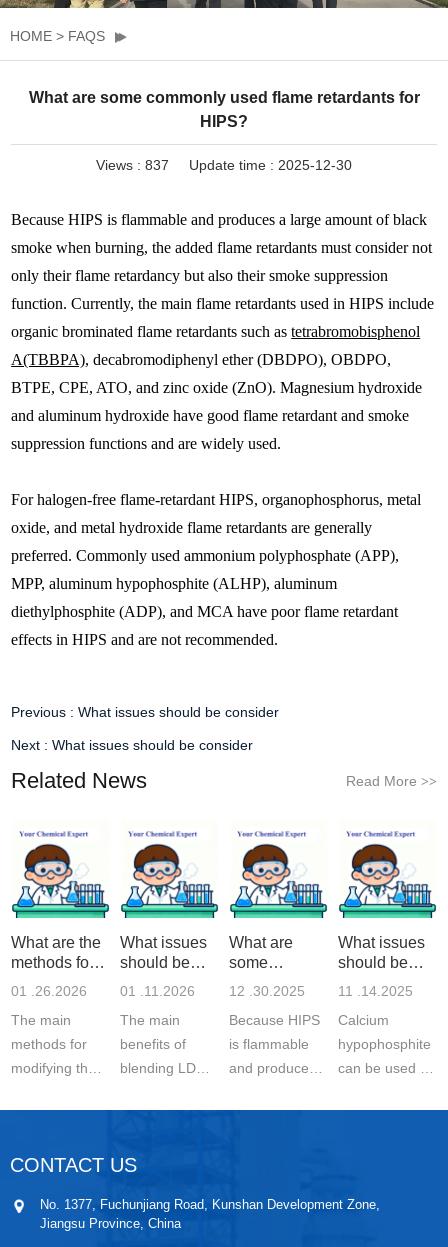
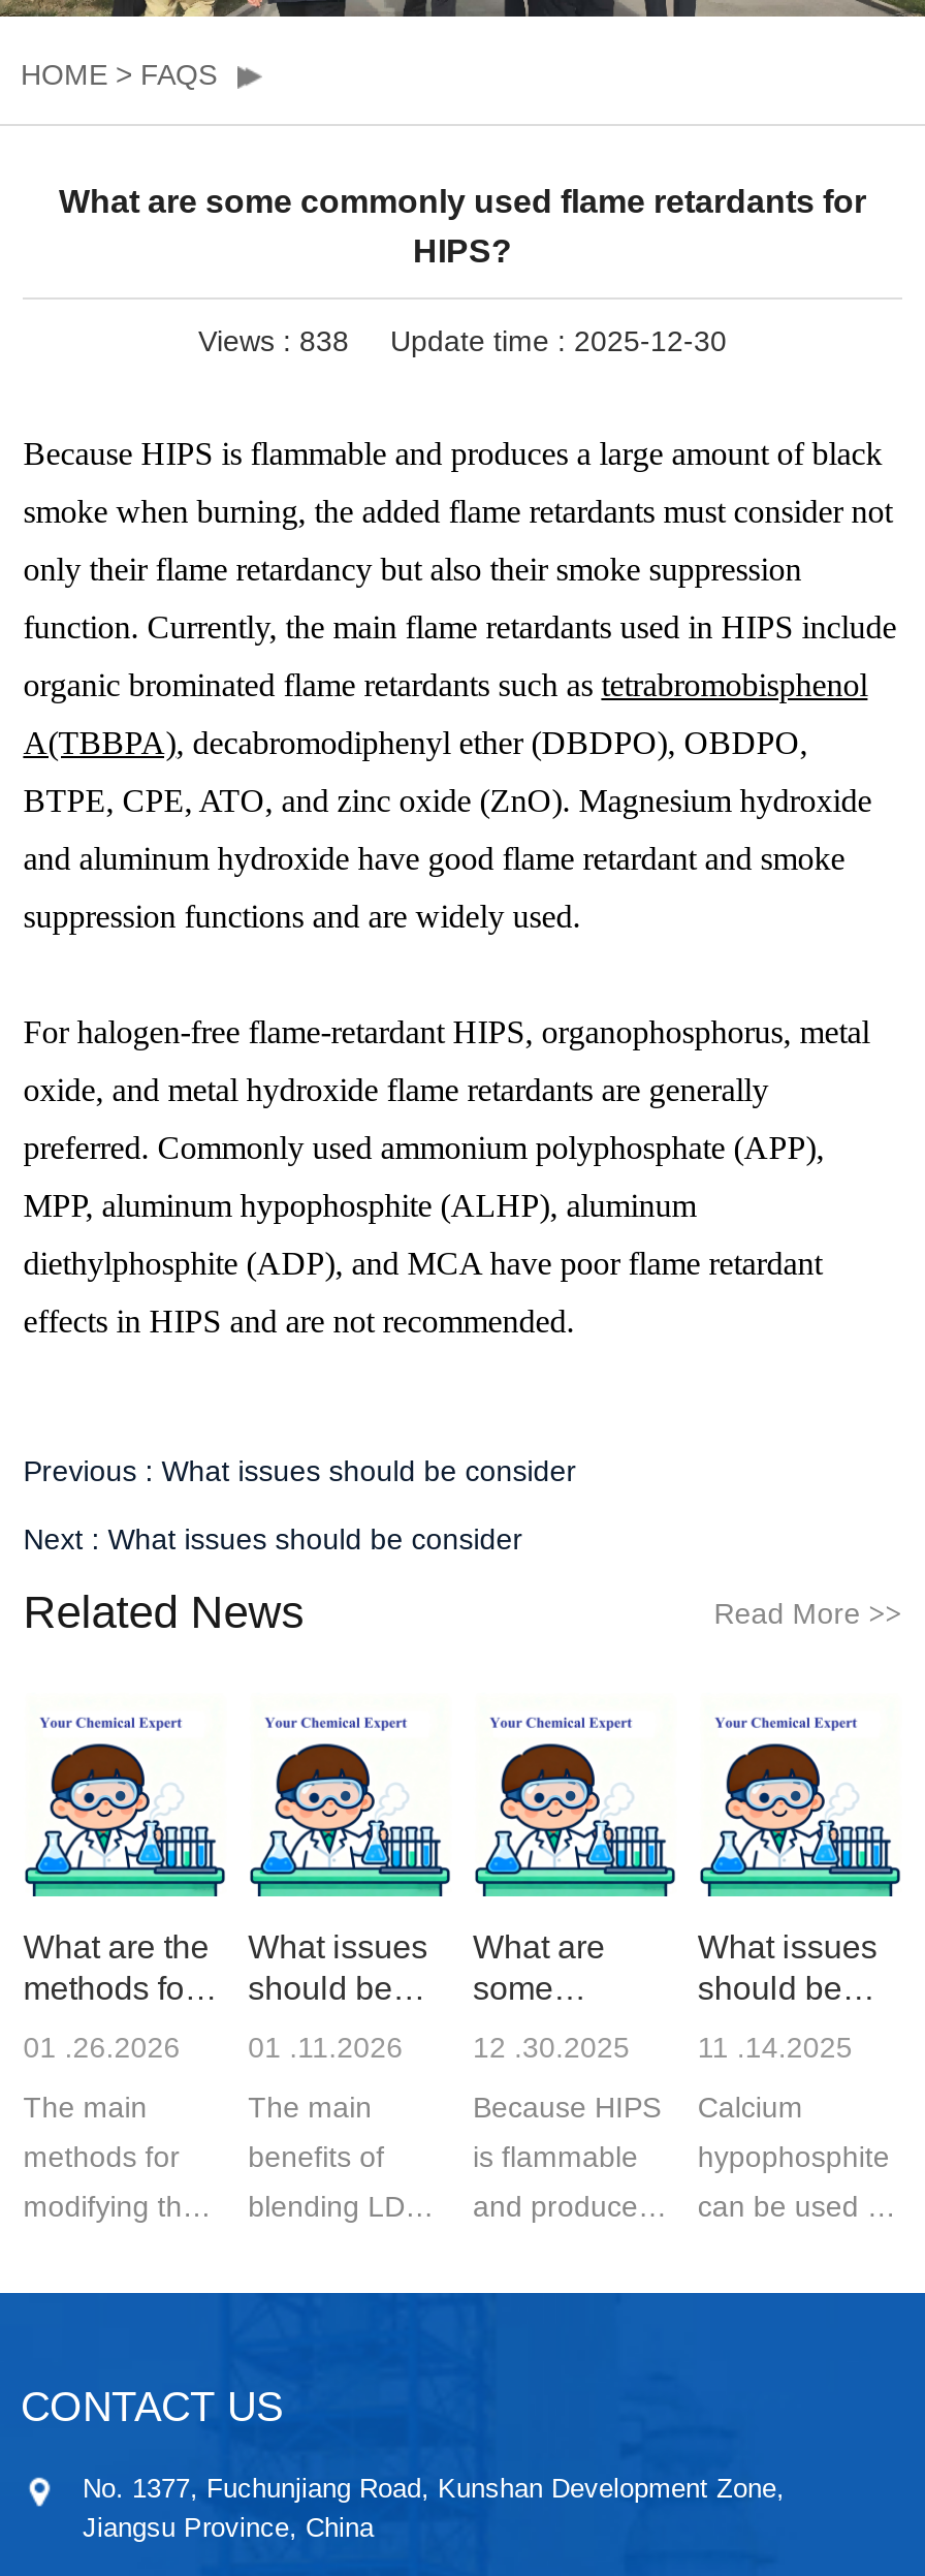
- Views : 837 Update time : 2025-12-30
+ Views : 838 Update time : 2025-12-30
